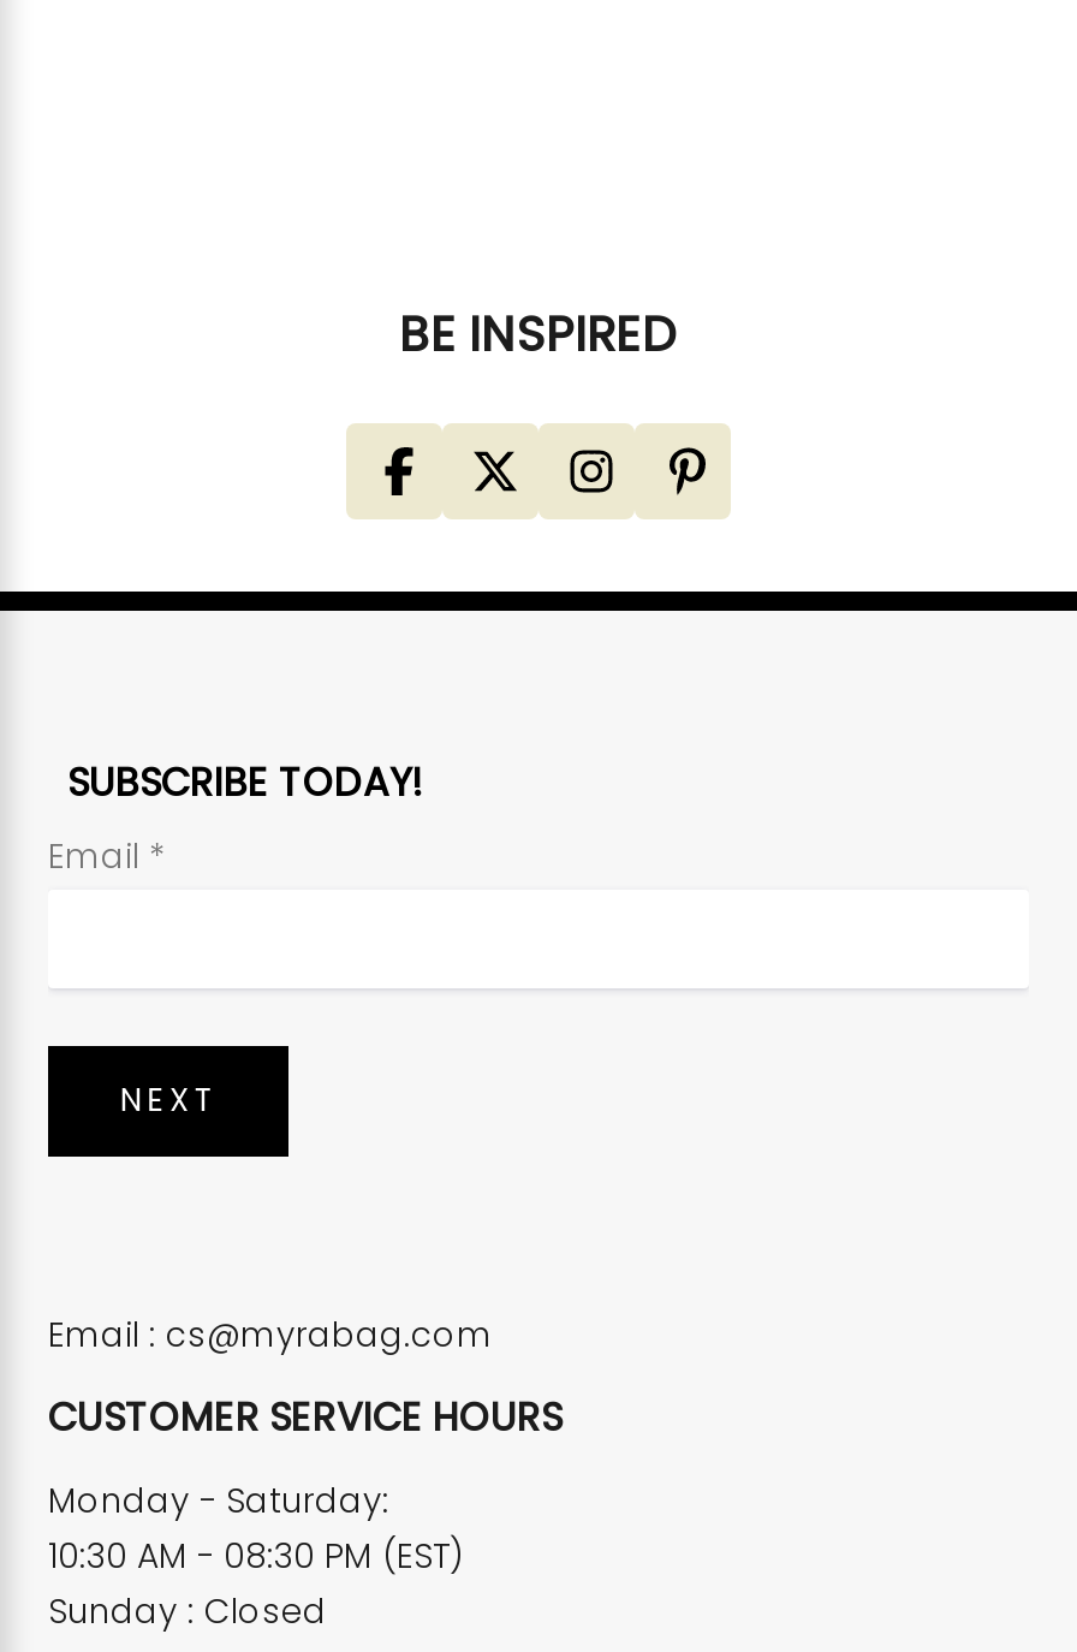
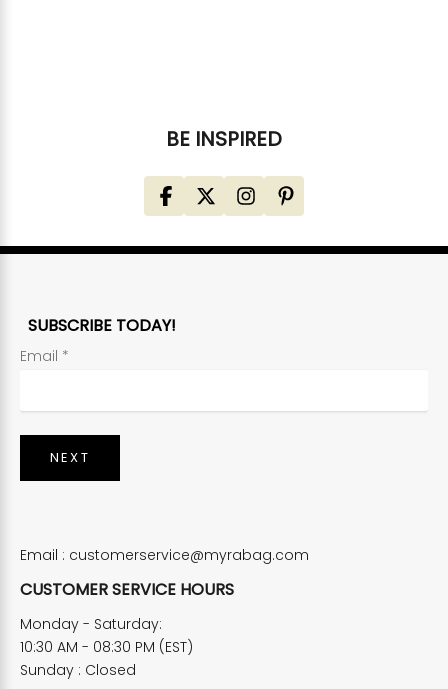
- Email : cs@myrabag.com
+ Email : customerservice@myrabag.com
